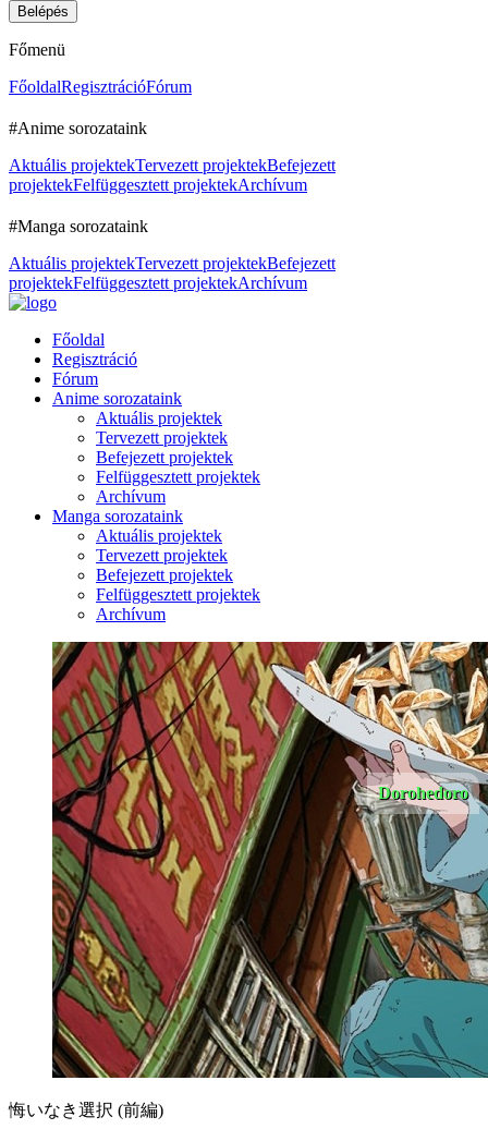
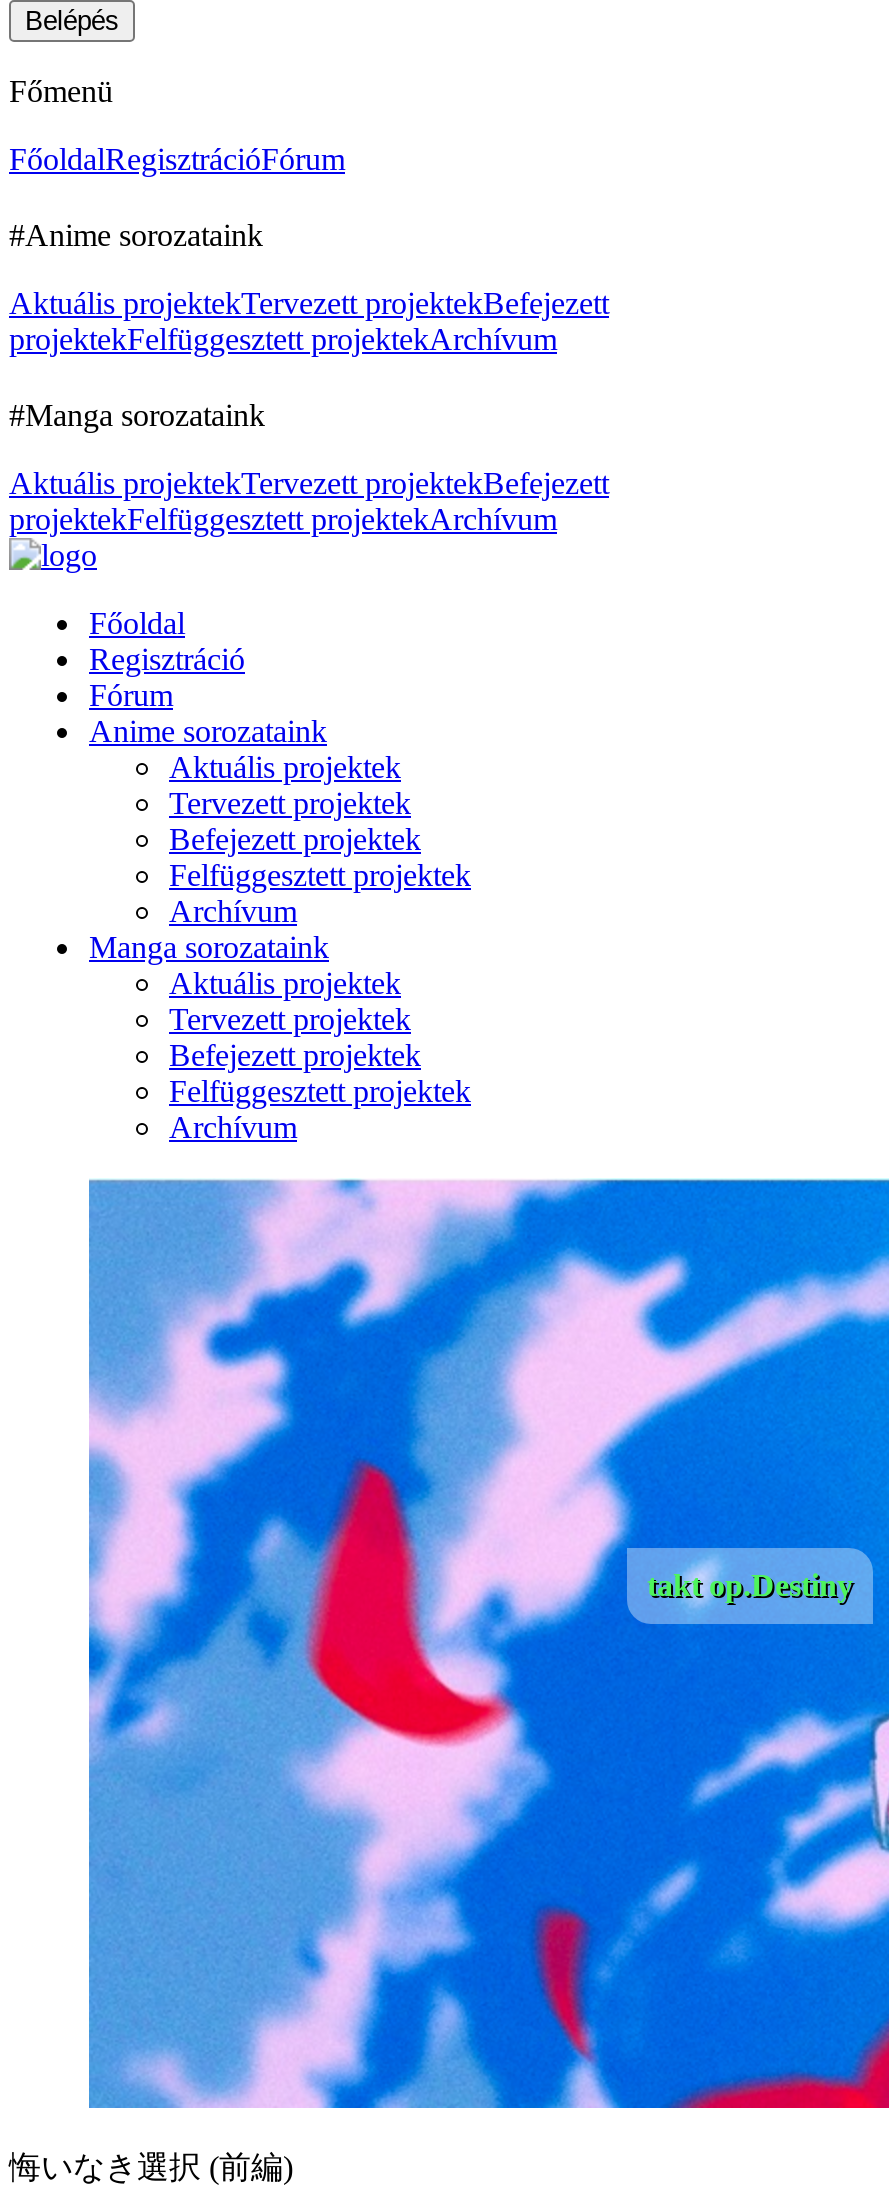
- [image]
- Dorohedoro
+ [image]
+ takt op.Destiny
